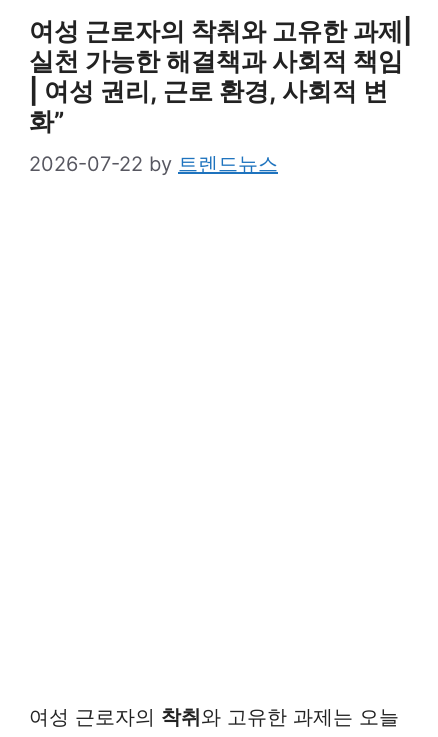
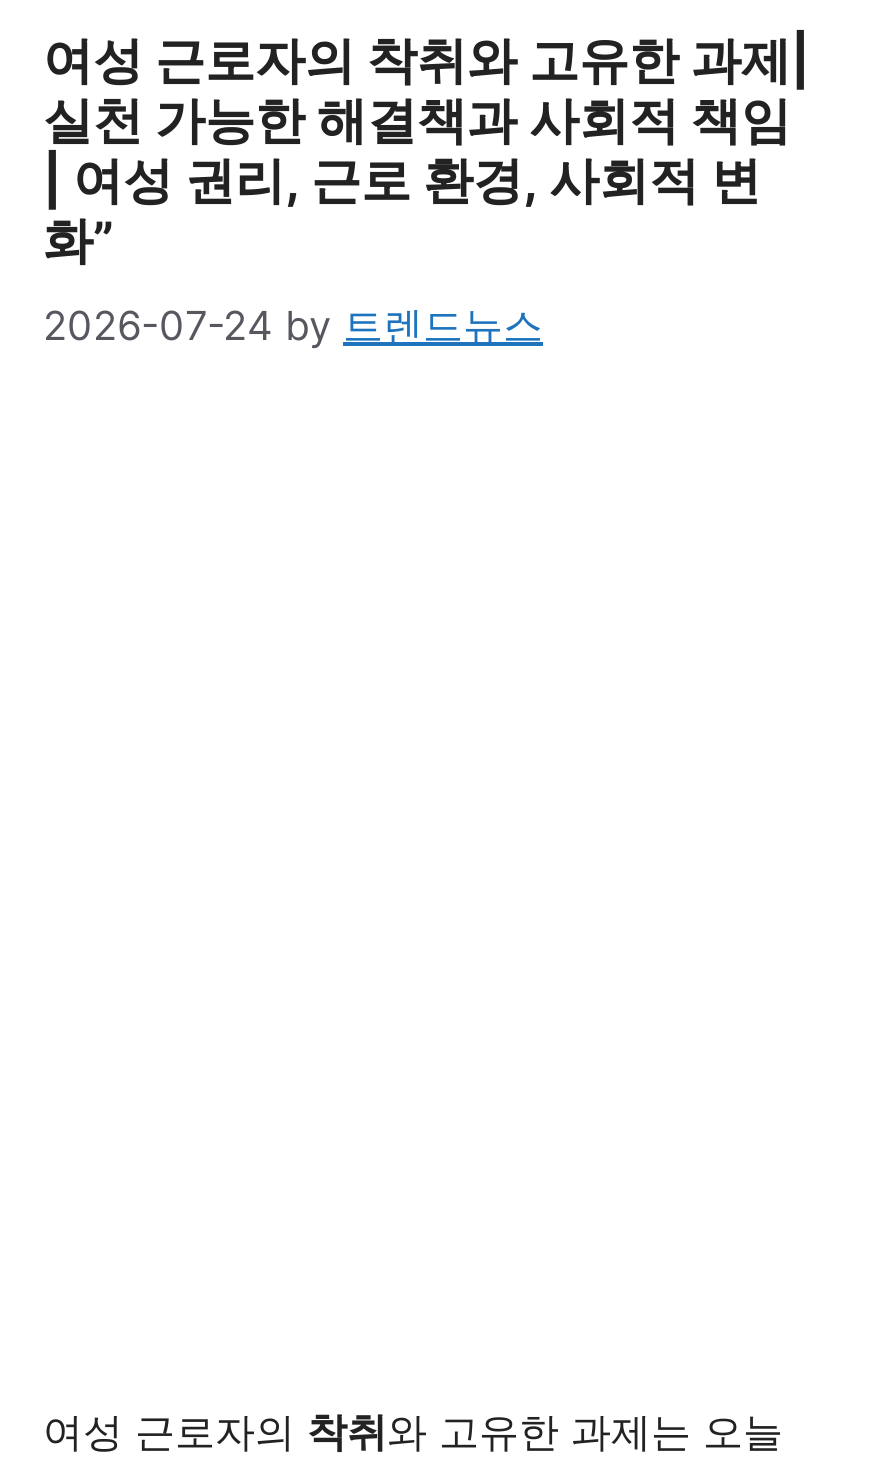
- 2026-07-22 by 트렌드뉴스
+ 2026-07-24 by 트렌드뉴스
